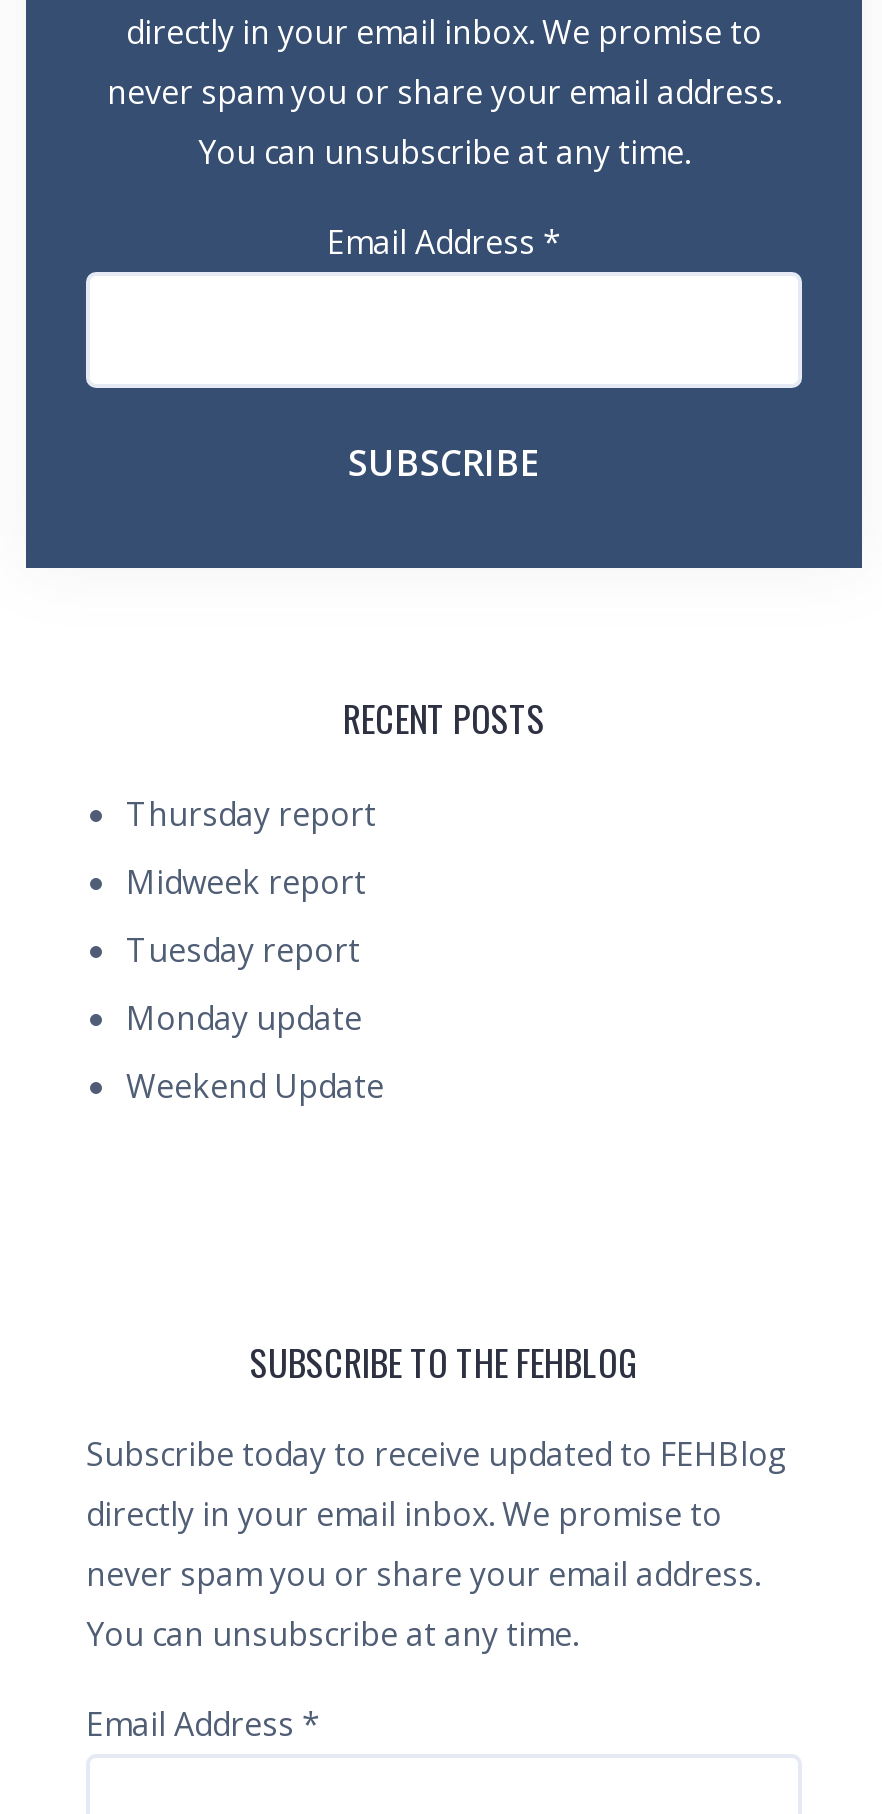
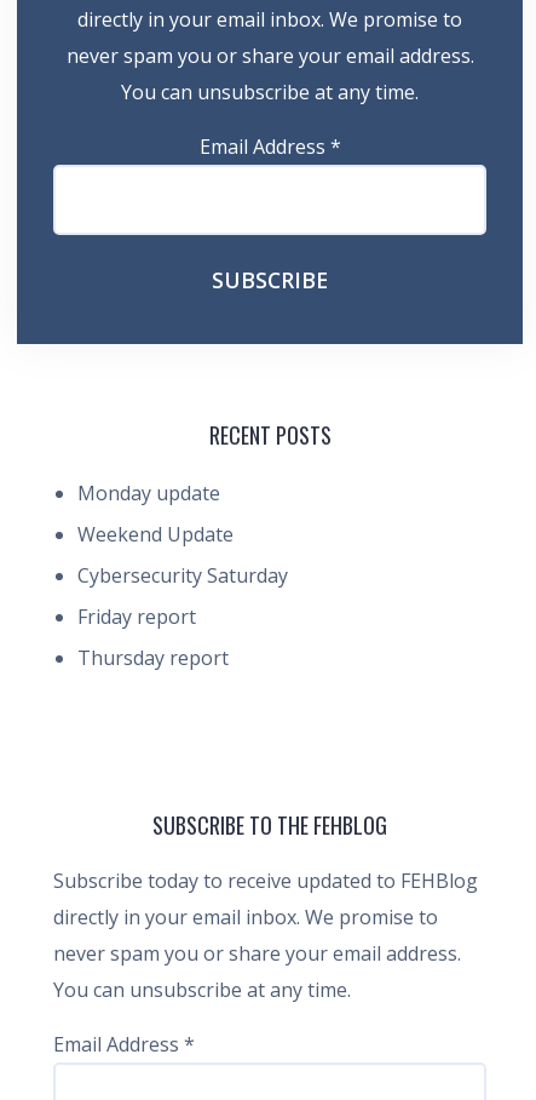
moved down: Thursday report

- Midweek report
- Tuesday report

moved up: Monday update | Weekend Update

+ Cybersecurity Saturday
+ Friday report
